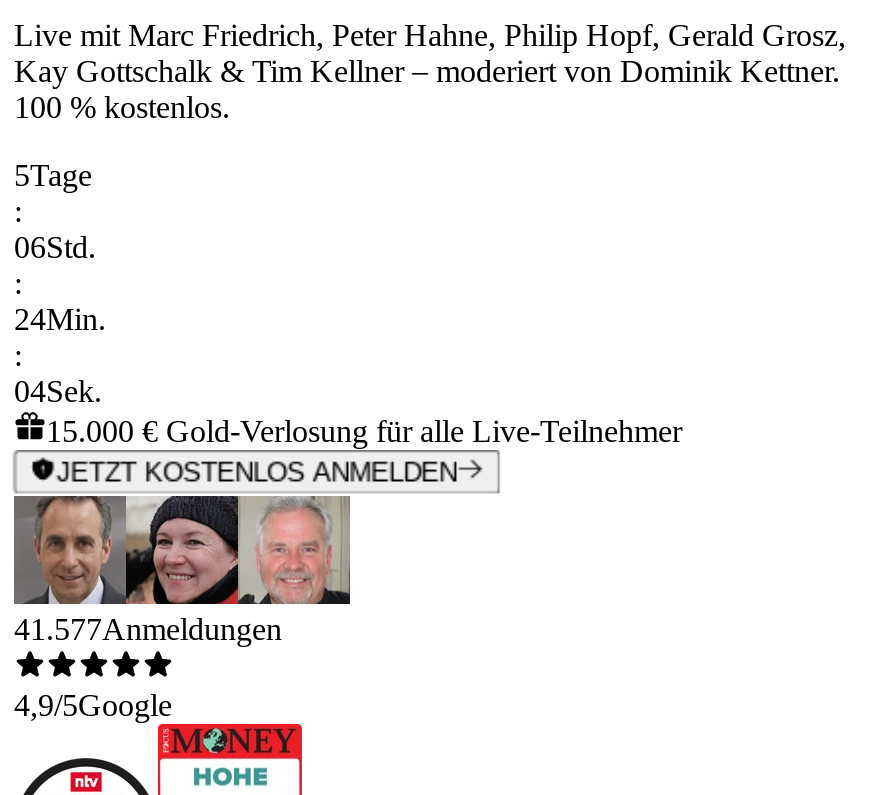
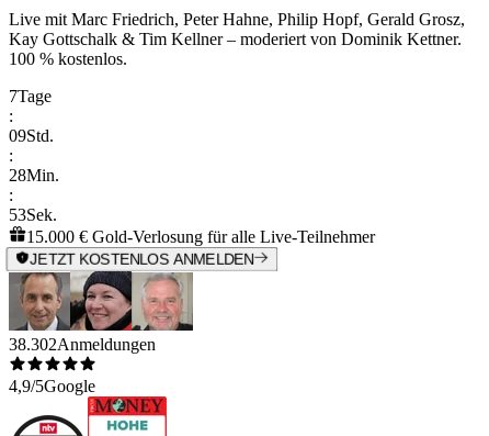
- 5Tage
+ 7Tage

- 06Std.
+ 09Std.

- 24Min.
+ 28Min.

- 04Sek.
+ 53Sek.

- 41.577Anmeldungen
+ 38.302Anmeldungen
